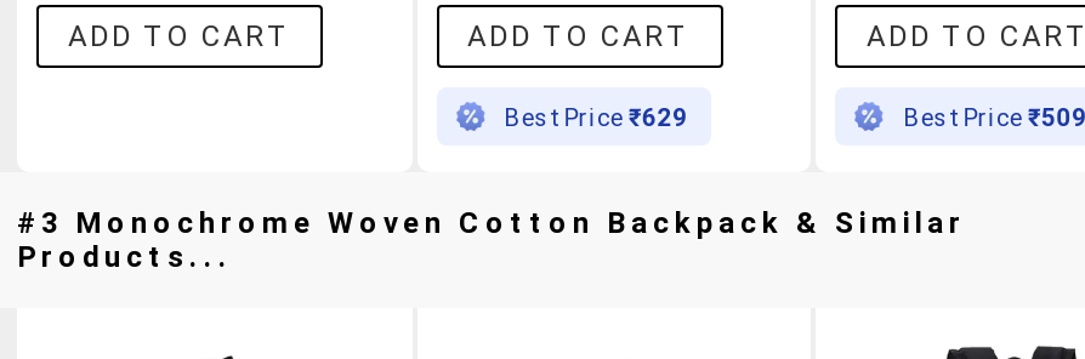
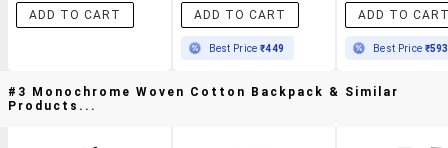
- Best Price ₹629
+ Best Price ₹449

- Best Price ₹509
+ Best Price ₹593
